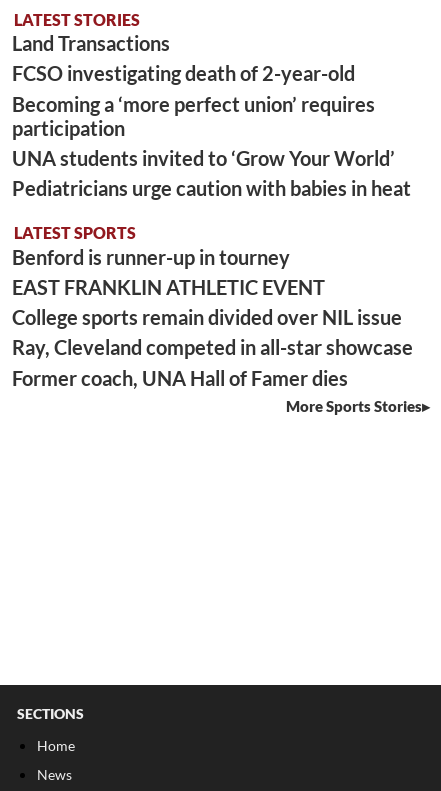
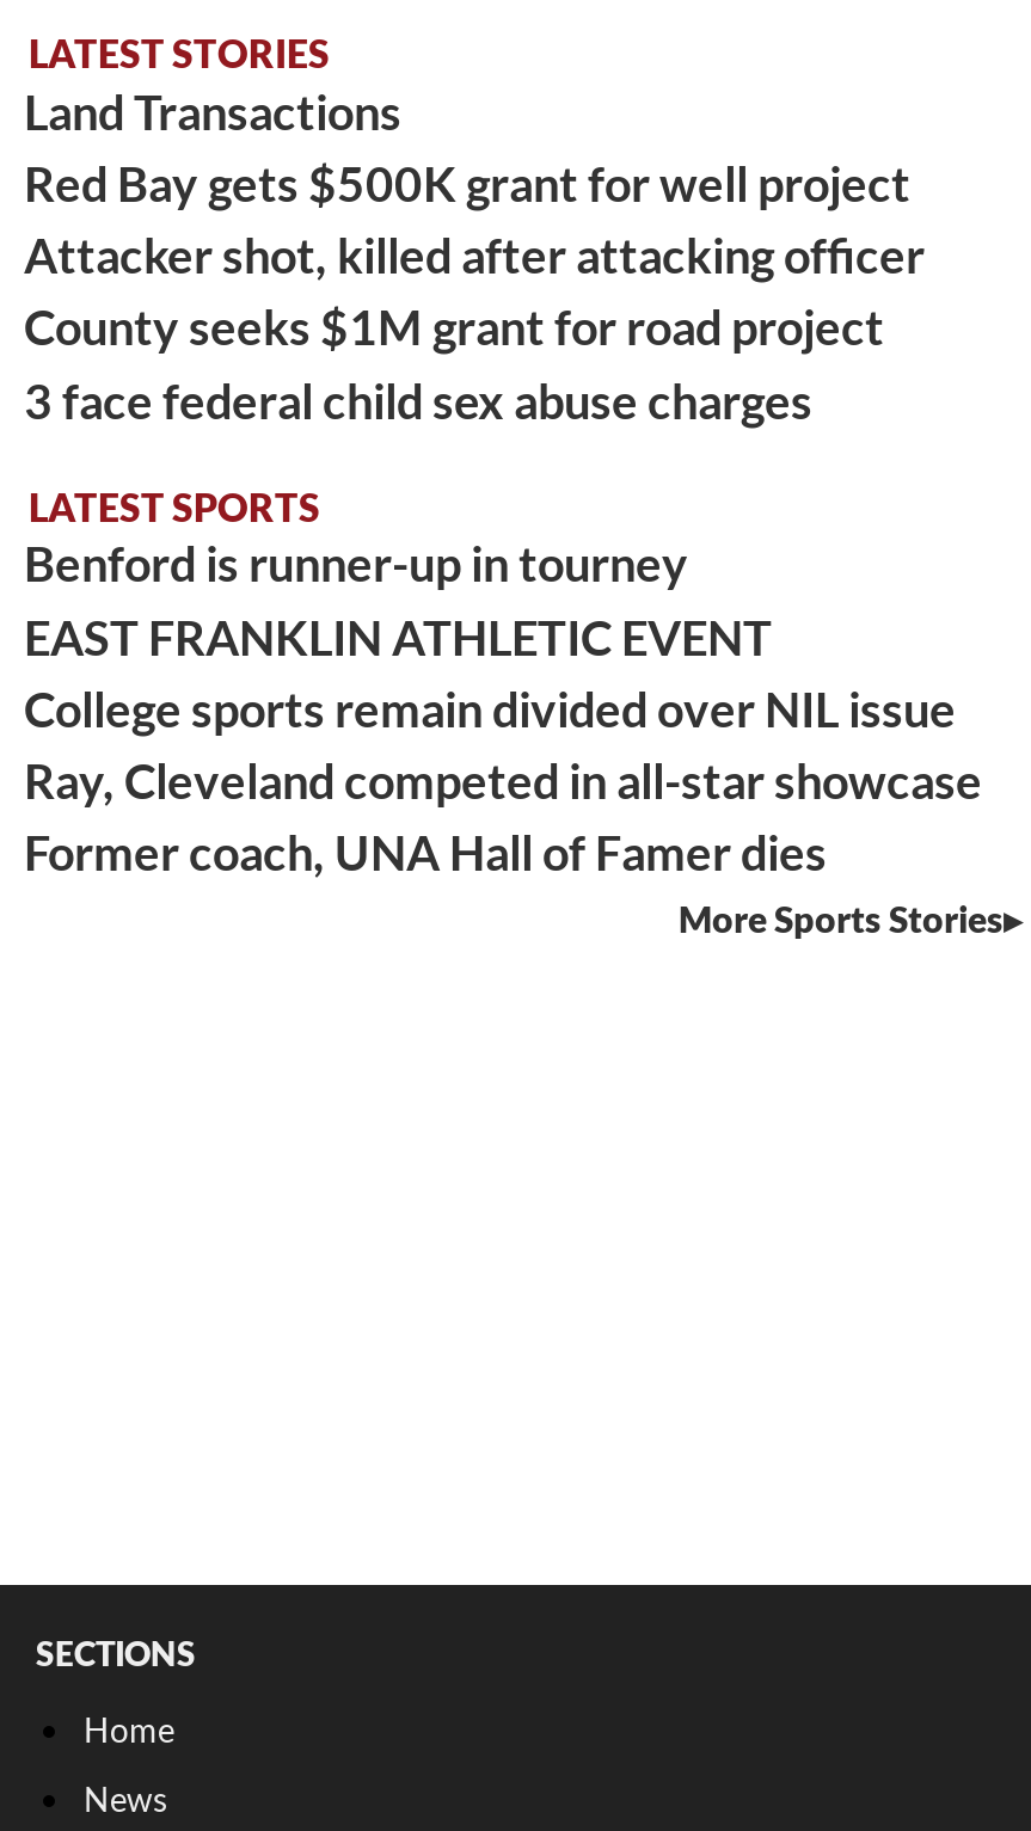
- FCSO investigating death of 2-year-old
- Becoming a ‘more perfect union’ requires
- participation
- UNA students invited to ‘Grow Your World’
- Pediatricians urge caution with babies in heat
+ Red Bay gets $500K grant for well project
+ Attacker shot, killed after attacking officer
+ County seeks $1M grant for road project
+ 3 face federal child sex abuse charges
